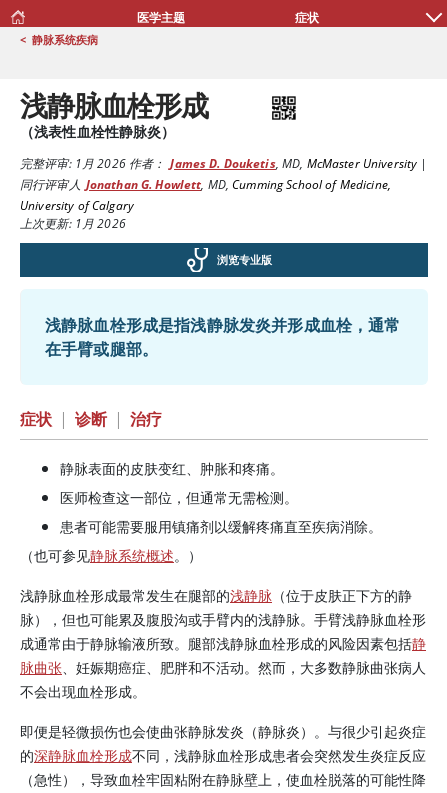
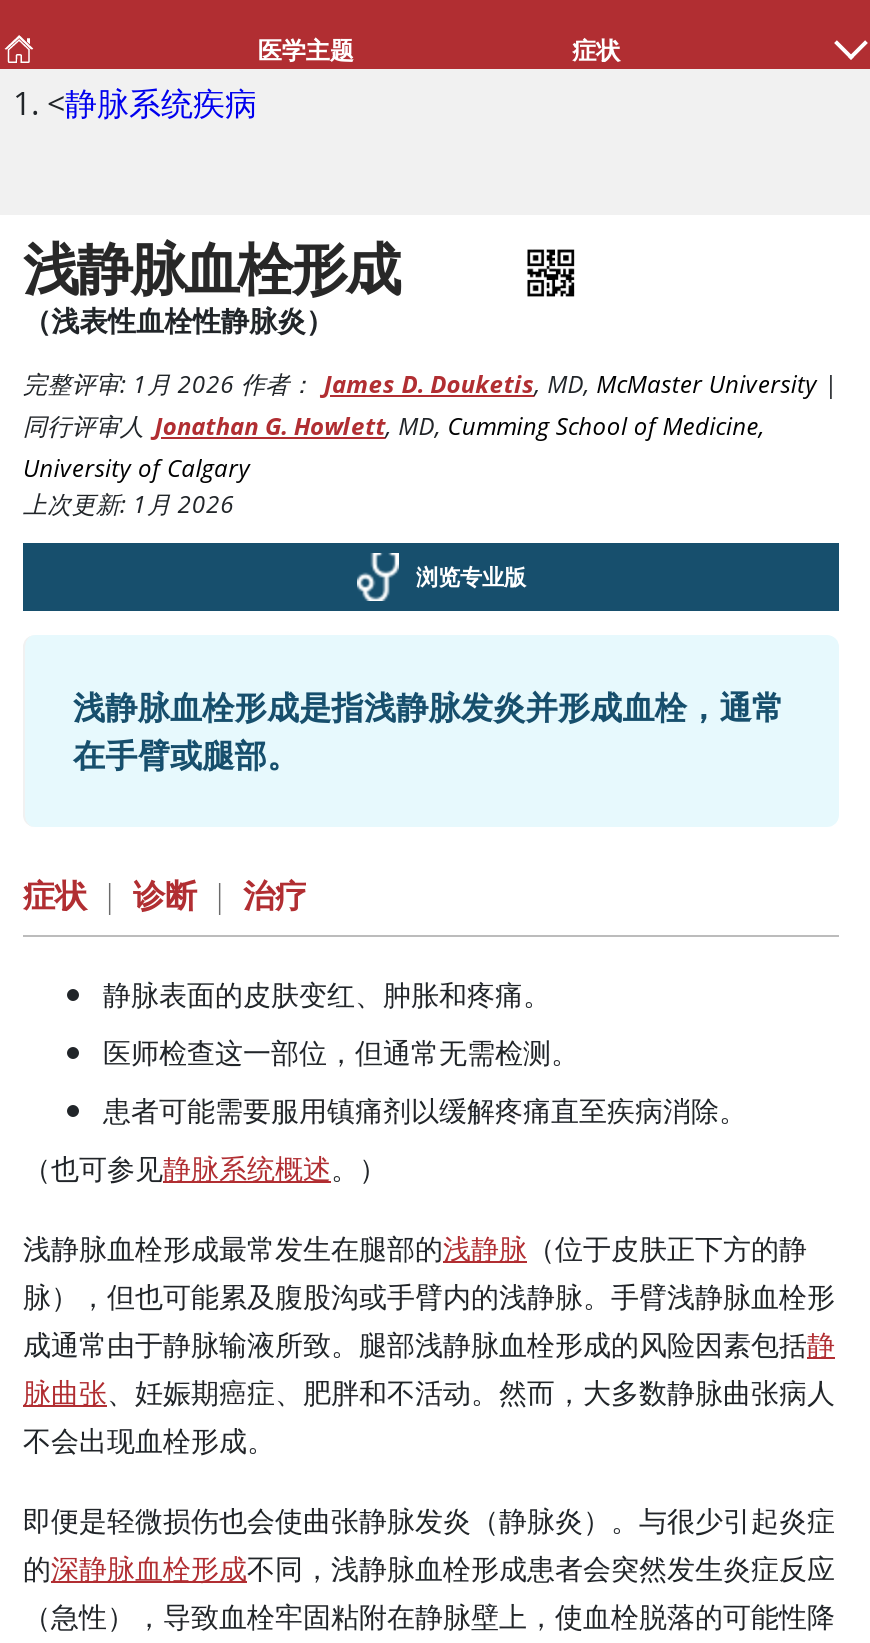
- < 静脉系统疾病
+ <静脉系统疾病
